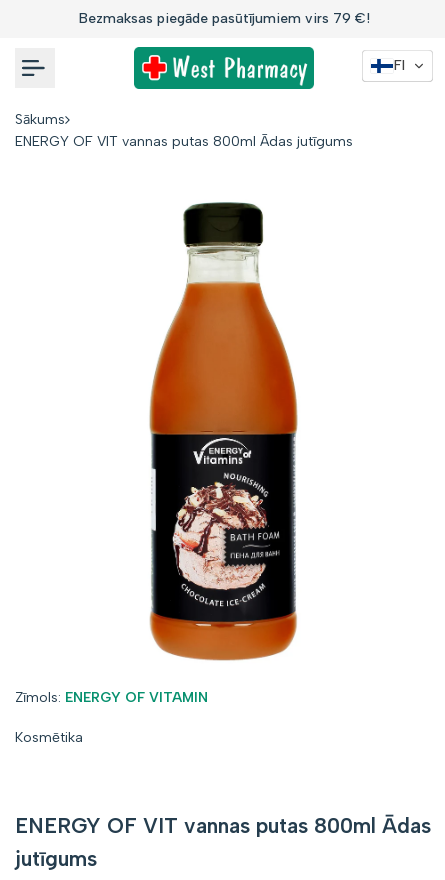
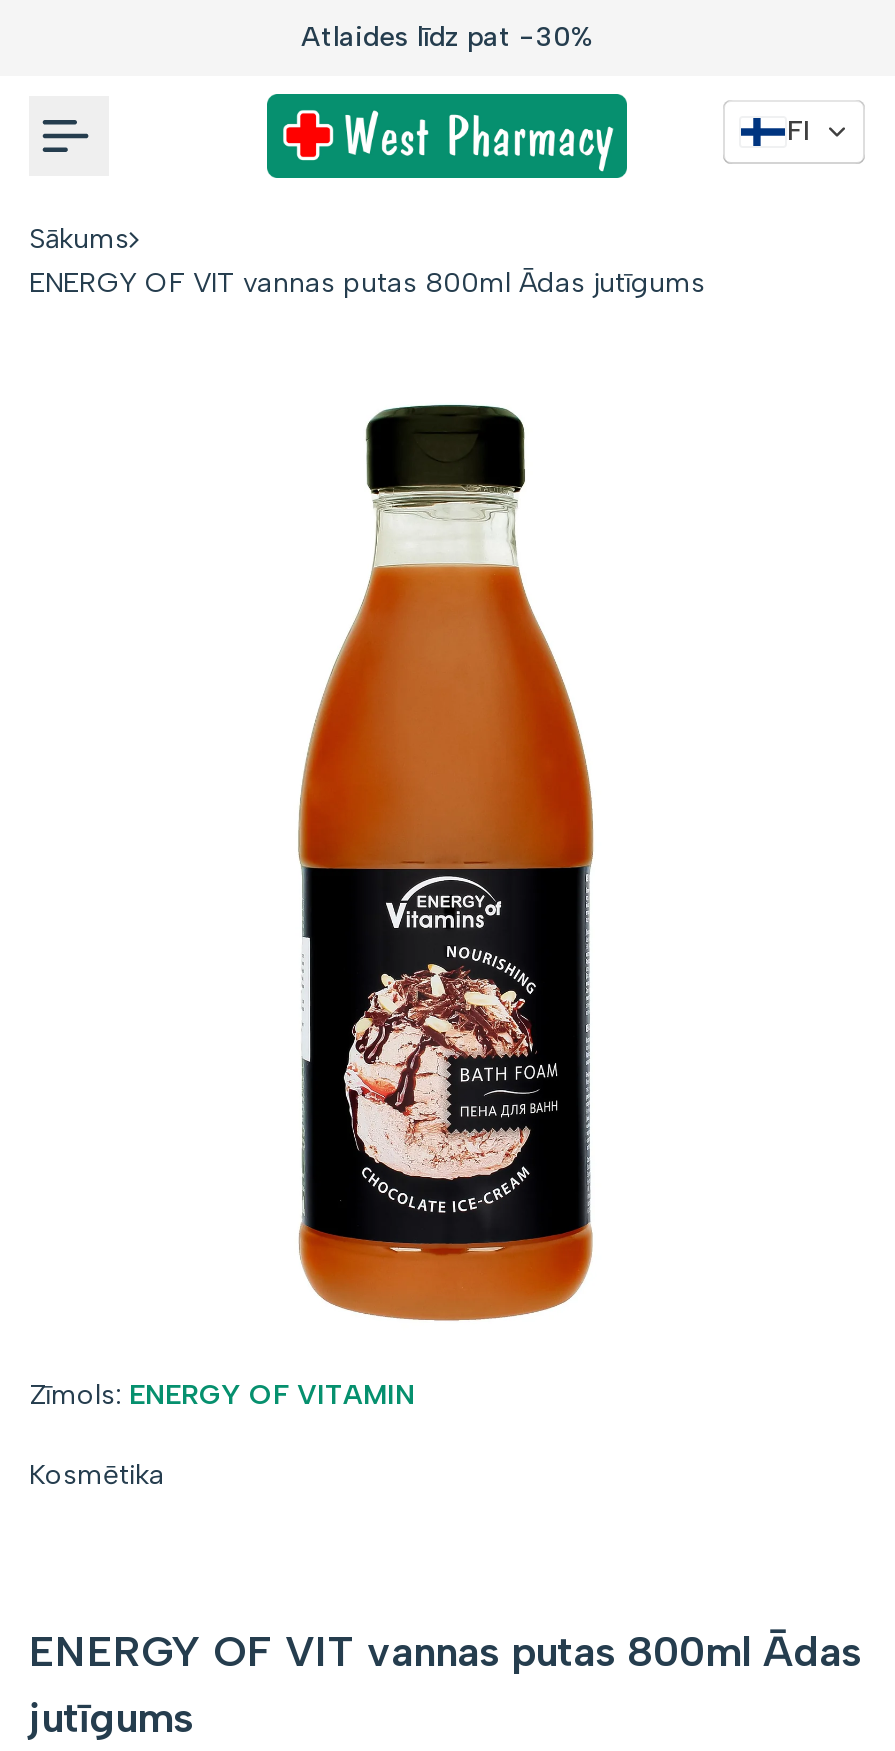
- Bezmaksas piegāde pasūtījumiem virs 79 €!
+ Atlaides līdz pat -30%
